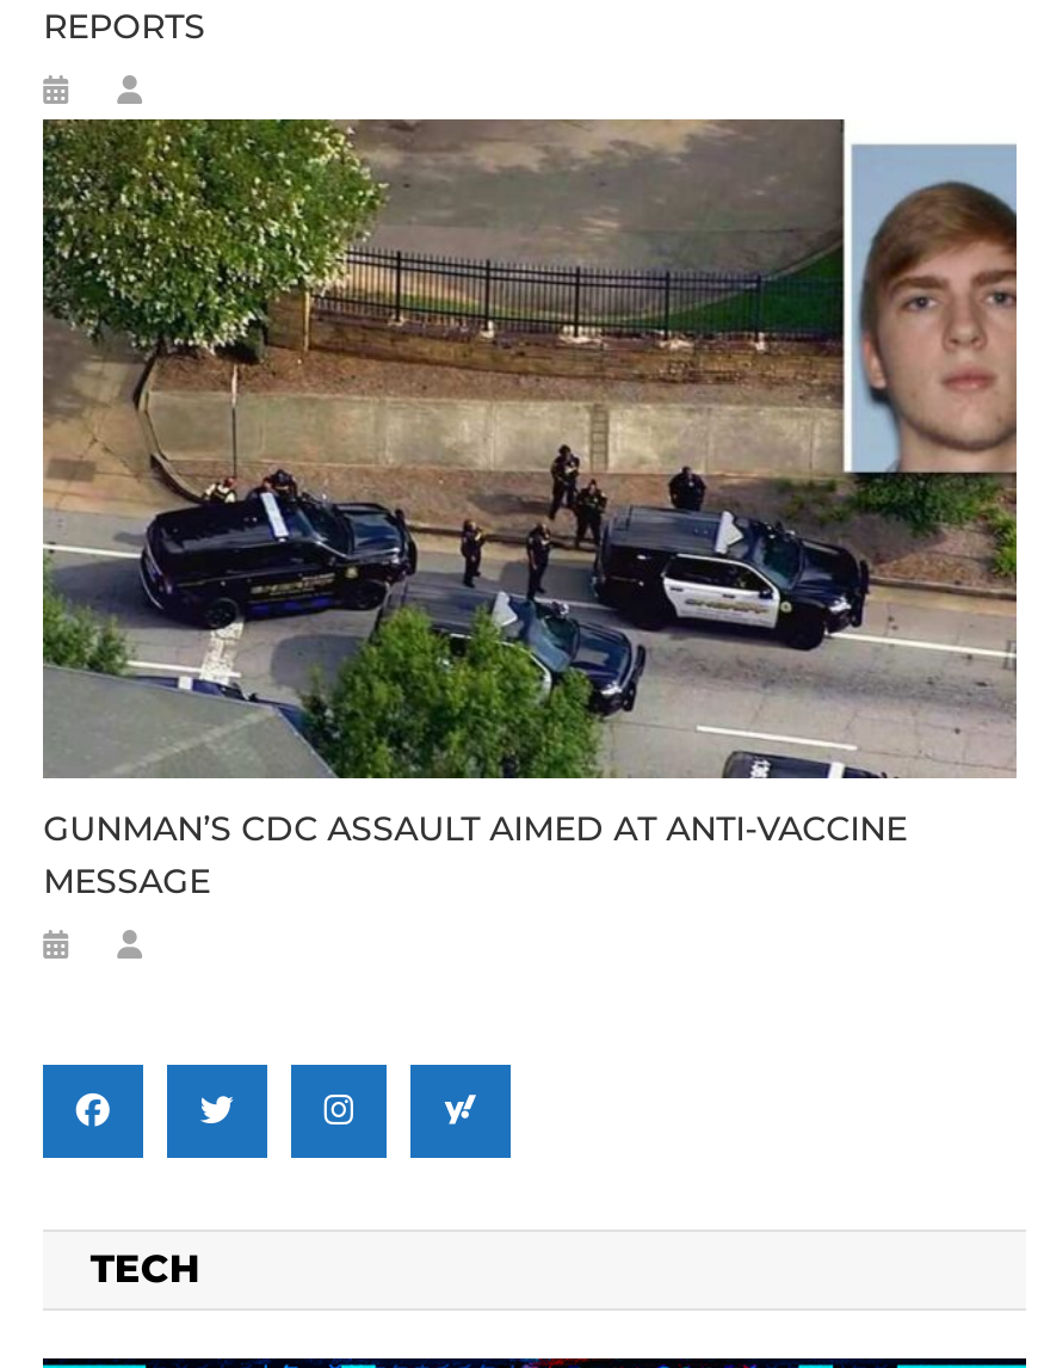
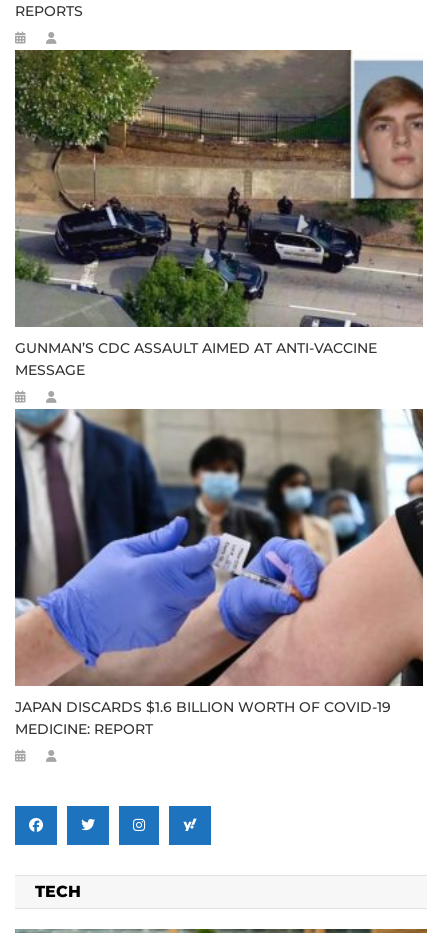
+ [image]
+ JAPAN DISCARDS $1.6 BILLION WORTH OF COVID-19
+ MEDICINE: REPORT
